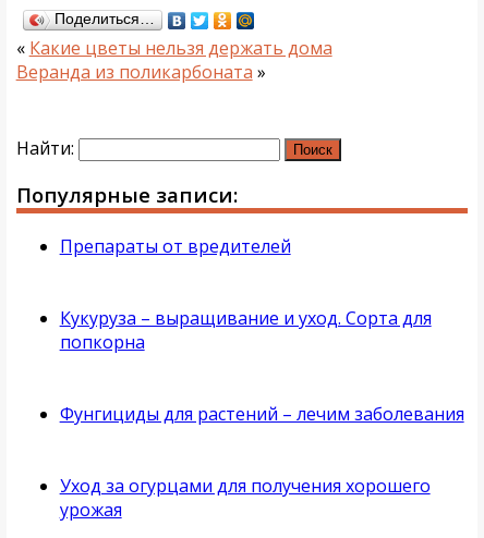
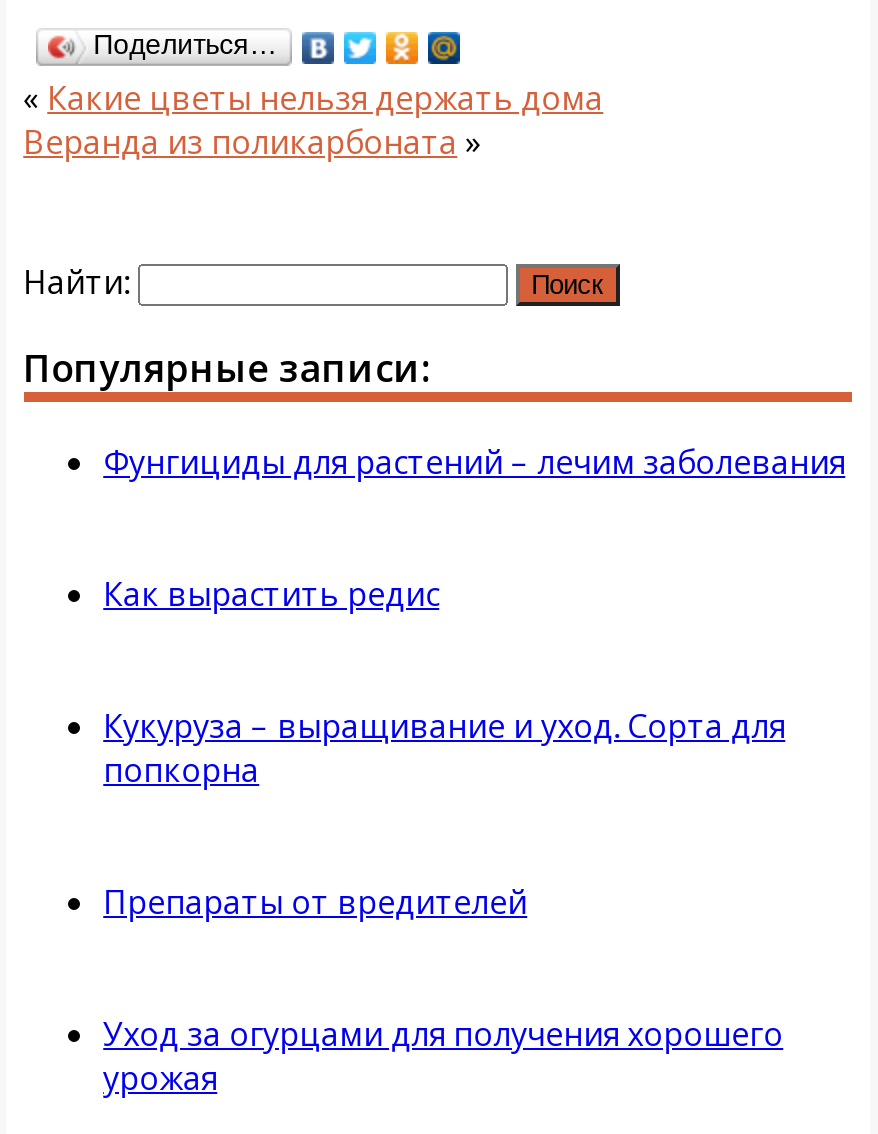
+ Как вырастить редис

moved down: Препараты от вредителей

moved up: Фунгициды для растений – лечим заболевания
